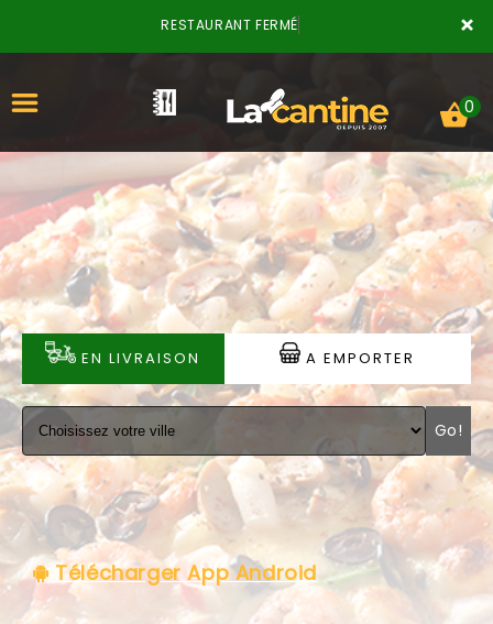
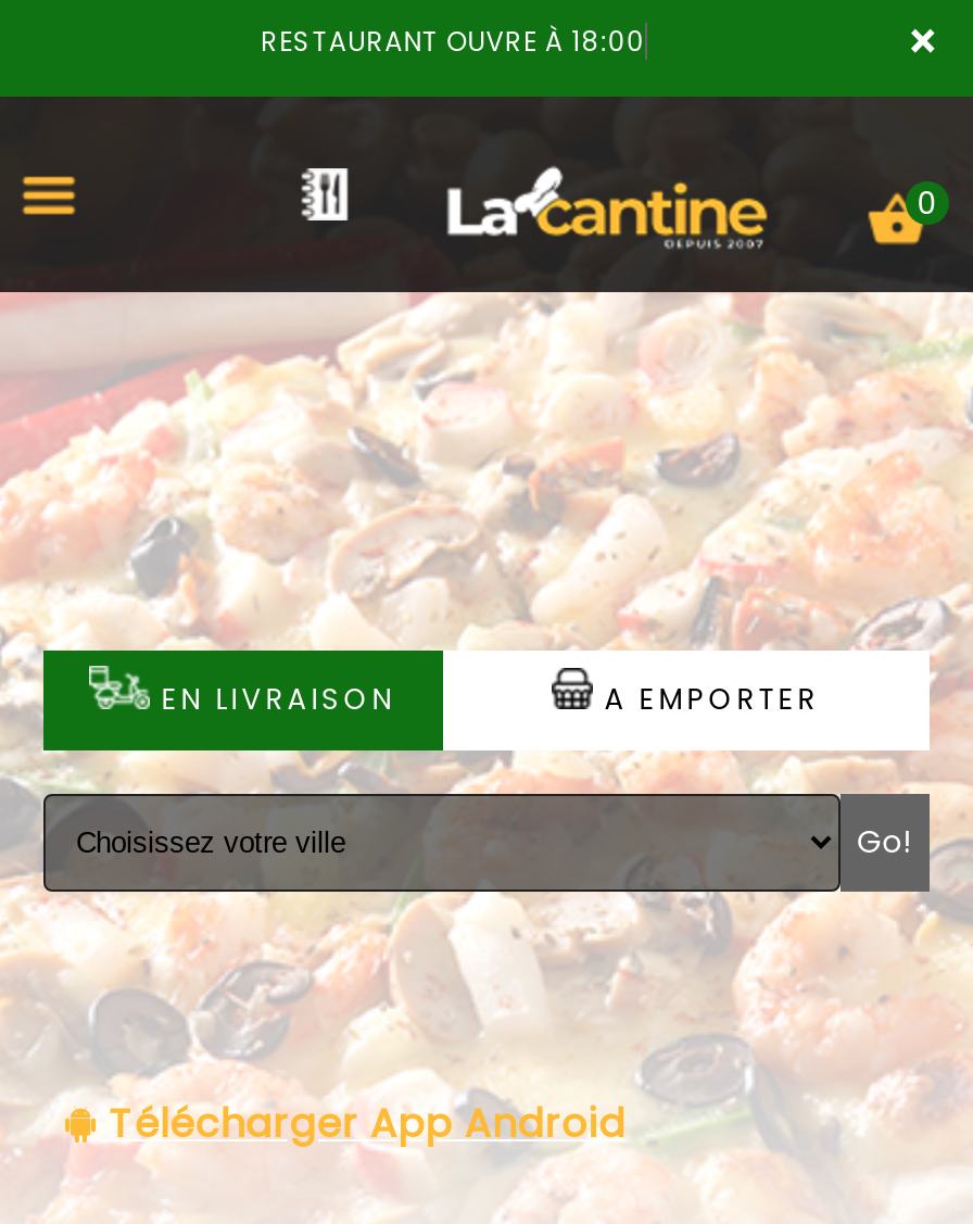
- RESTAURANT FERMÉ
+ RESTAURANT OUVRE À 18:00
